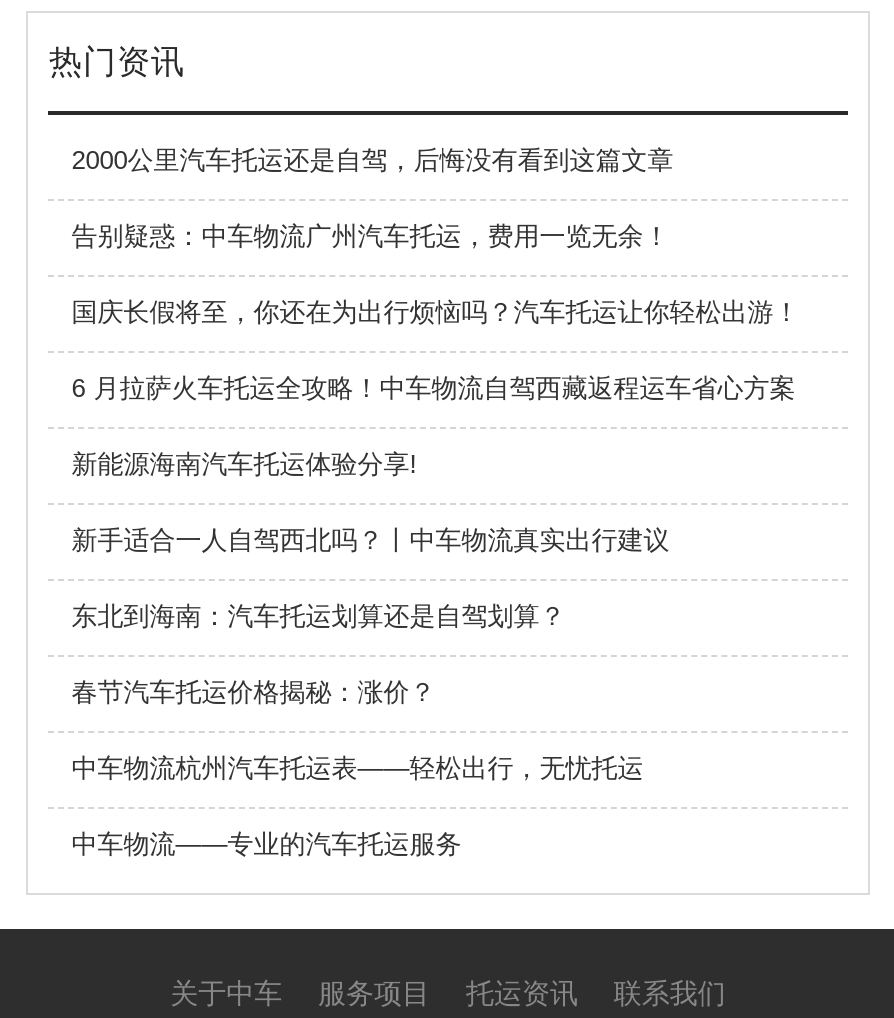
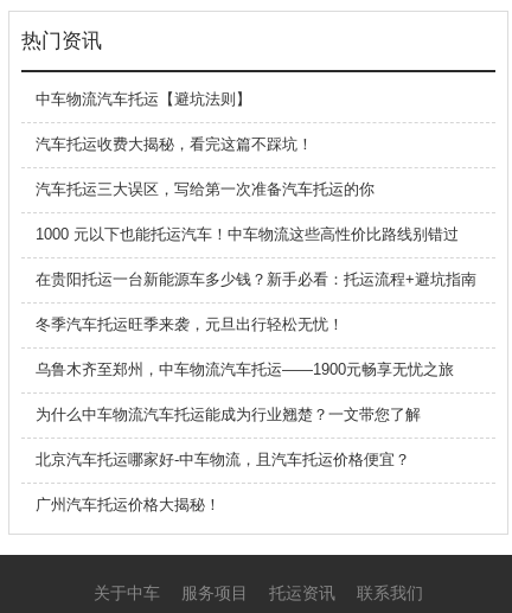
- 2000公里汽车托运还是自驾，后悔没有看到这篇文章
+ 中车物流汽车托运【避坑法则】

- 告别疑惑：中车物流广州汽车托运，费用一览无余！
+ 汽车托运收费大揭秘，看完这篇不踩坑！

- 国庆长假将至，你还在为出行烦恼吗？汽车托运让你轻松出游！
+ 汽车托运三大误区，写给第一次准备汽车托运的你

- 6 月拉萨火车托运全攻略！中车物流自驾西藏返程运车省心方案
+ 1000 元以下也能托运汽车！中车物流这些高性价比路线别错过

- 新能源海南汽车托运体验分享!
+ 在贵阳托运一台新能源车多少钱？新手必看：托运流程+避坑指南

- 新手适合一人自驾西北吗？丨中车物流真实出行建议
+ 冬季汽车托运旺季来袭，元旦出行轻松无忧！

- 东北到海南：汽车托运划算还是自驾划算？
+ 乌鲁木齐至郑州，中车物流汽车托运——1900元畅享无忧之旅

- 春节汽车托运价格揭秘：涨价？
+ 为什么中车物流汽车托运能成为行业翘楚？一文带您了解

- 中车物流杭州汽车托运表——轻松出行，无忧托运
+ 北京汽车托运哪家好-中车物流，且汽车托运价格便宜？

- 中车物流——专业的汽车托运服务
+ 广州汽车托运价格大揭秘！
